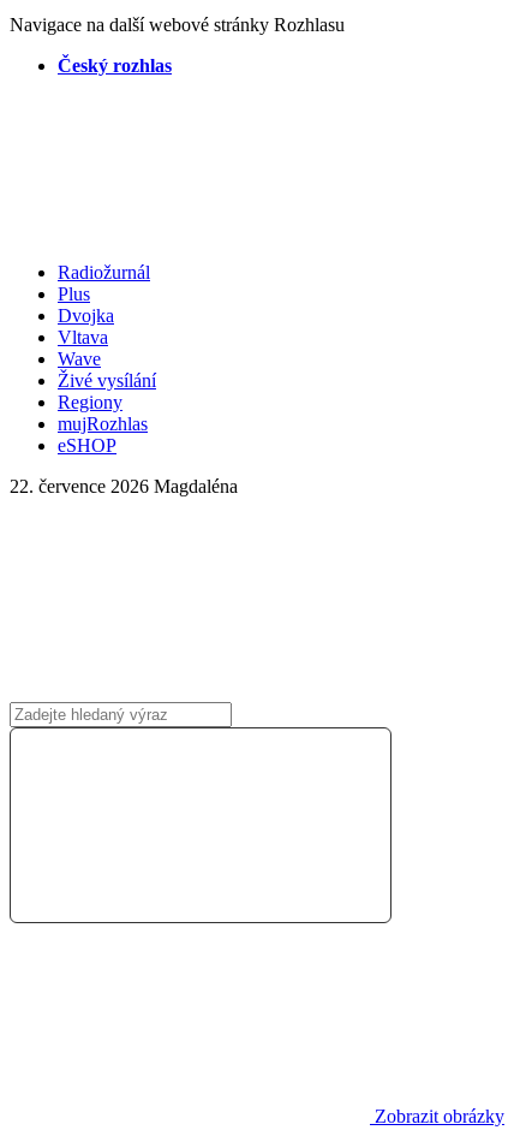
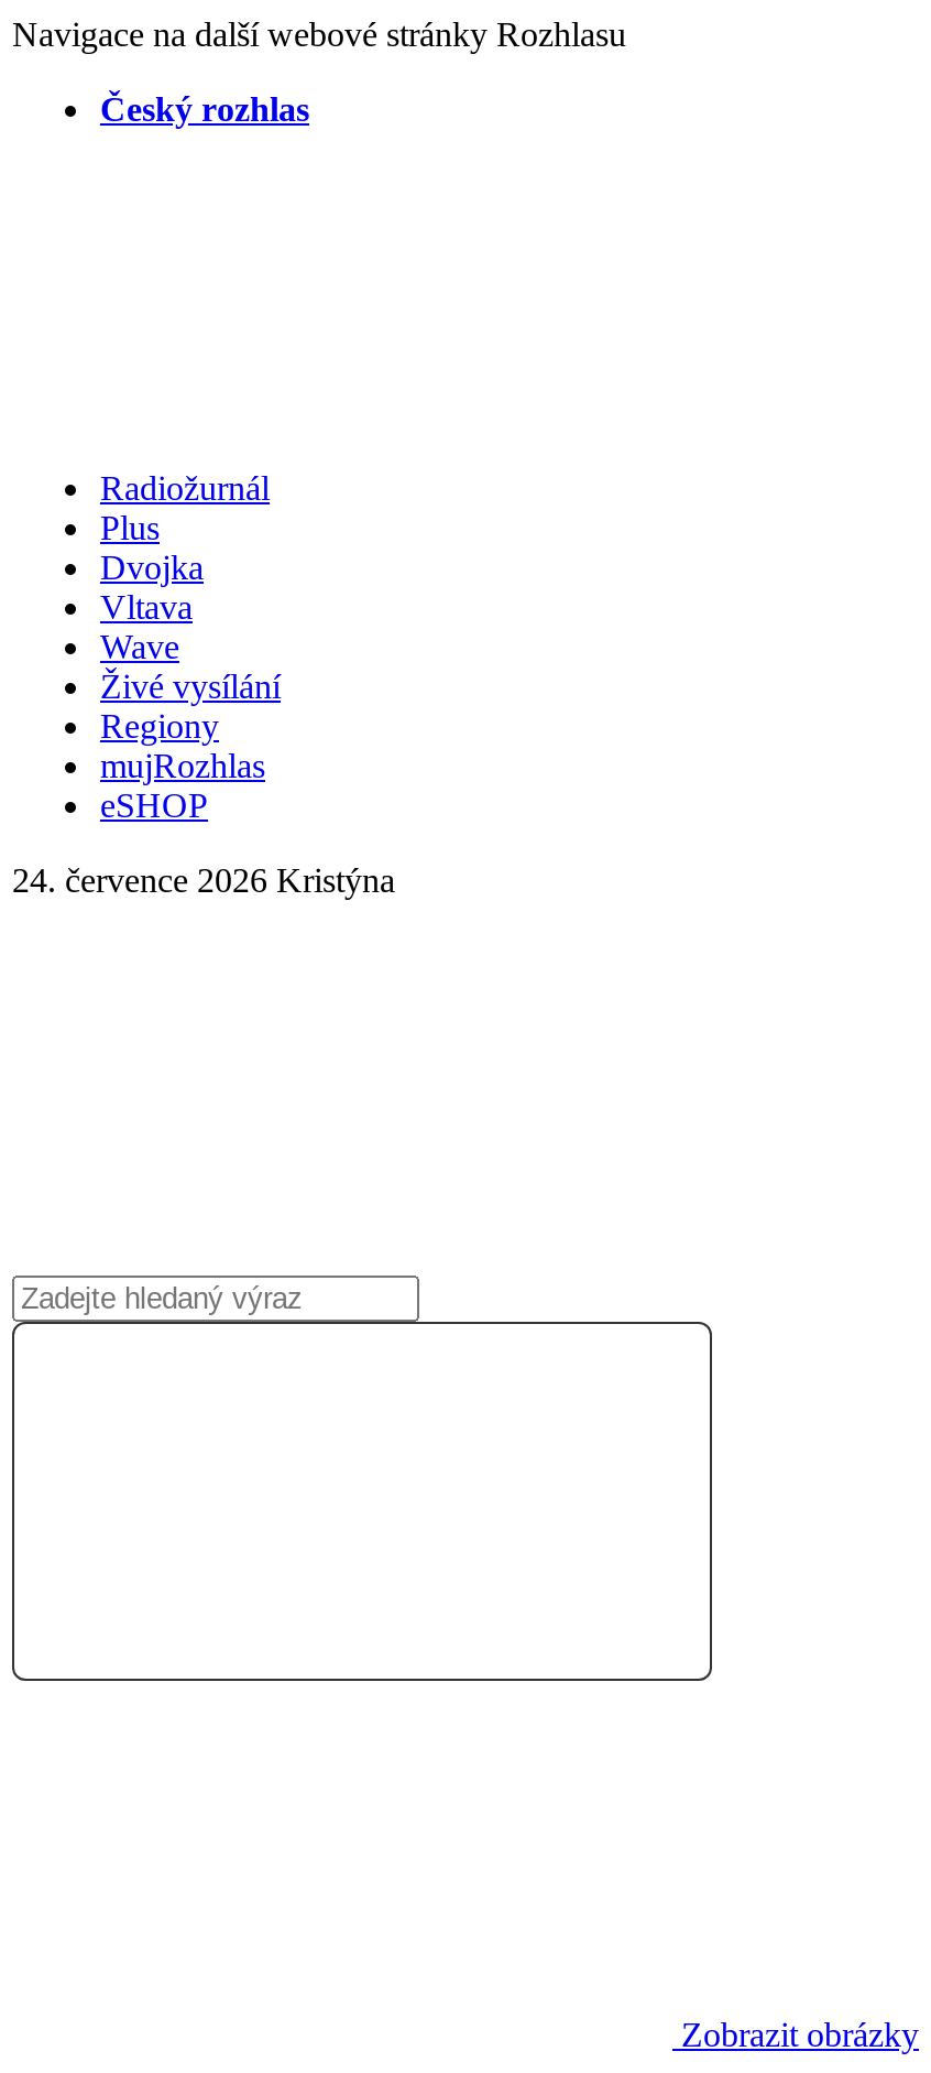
- 22. července 2026 Magdaléna
+ 24. července 2026 Kristýna
